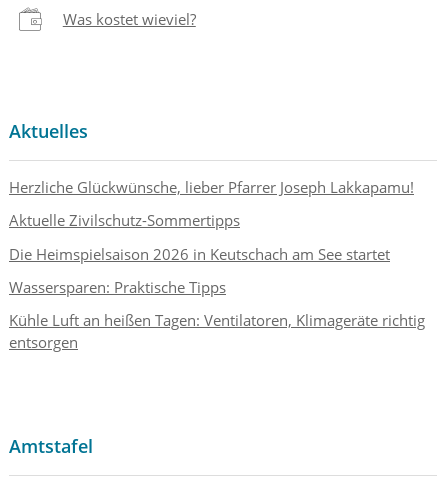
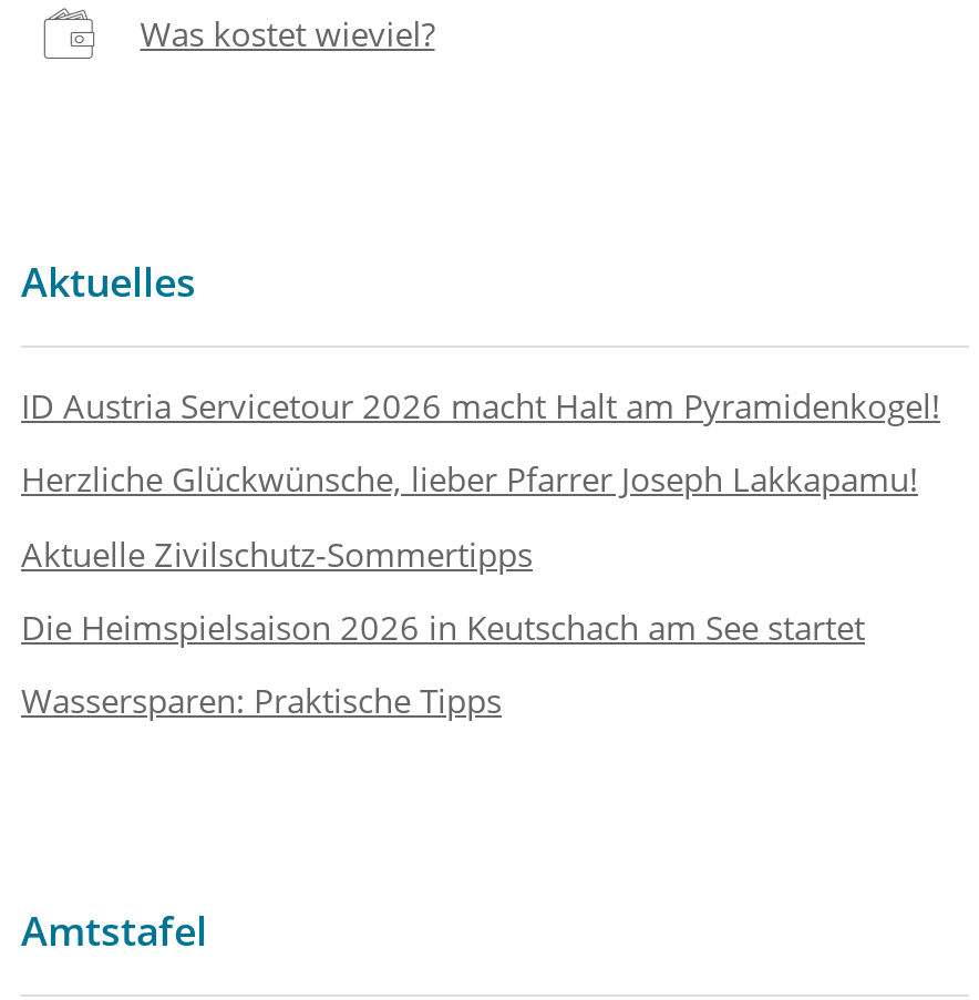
+ ID Austria Servicetour 2026 macht Halt am Pyramidenkogel!

moved down: Herzliche Glückwünsche, lieber Pfarrer Joseph Lakkapamu! | Aktuelle Zivilschutz-Sommertipps | Die Heimspielsaison 2026 in Keutschach am See startet | Wassersparen: Praktische Tipps

- Kühle Luft an heißen Tagen: Ventilatoren, Klimageräte richtig
- entsorgen
